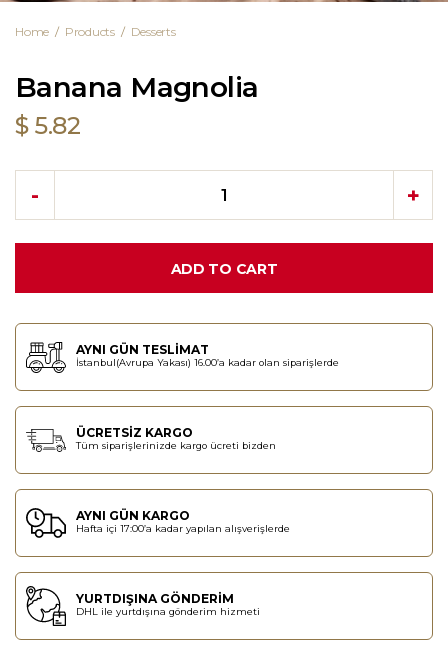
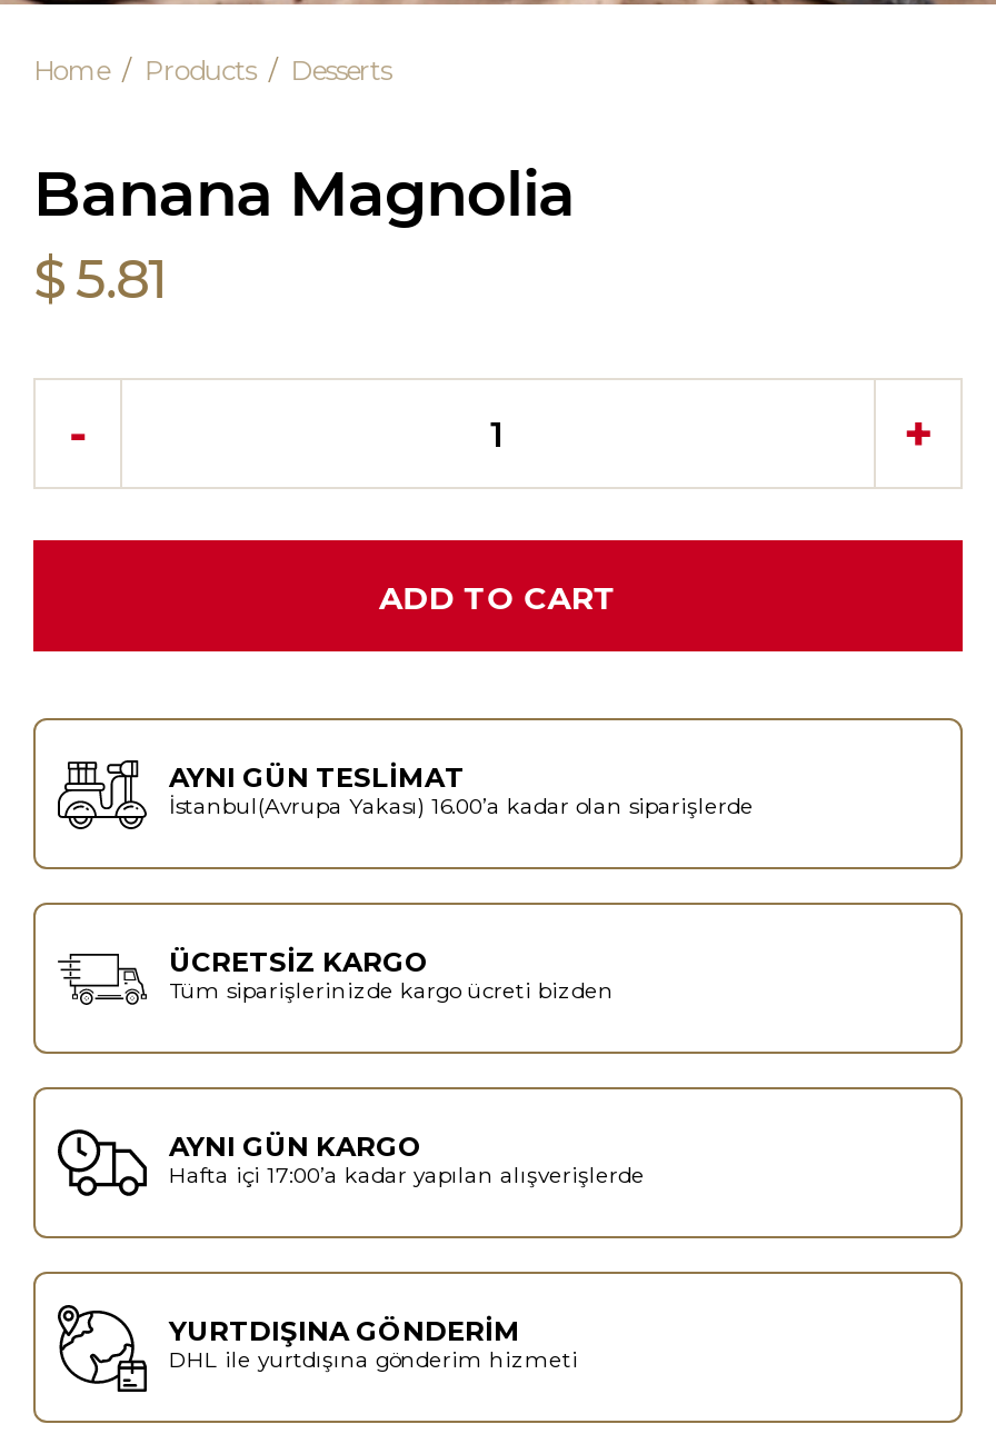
- $5.82
+ $5.81
